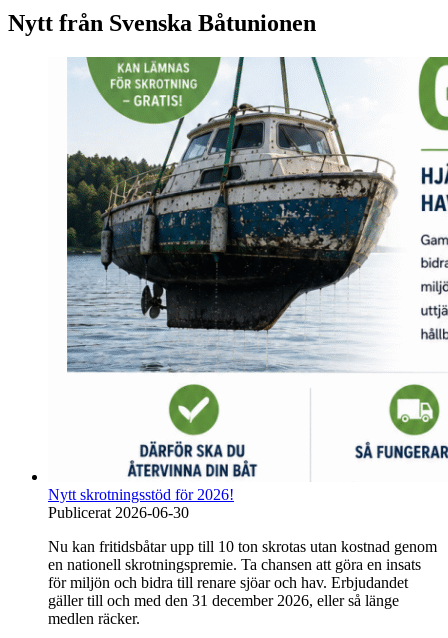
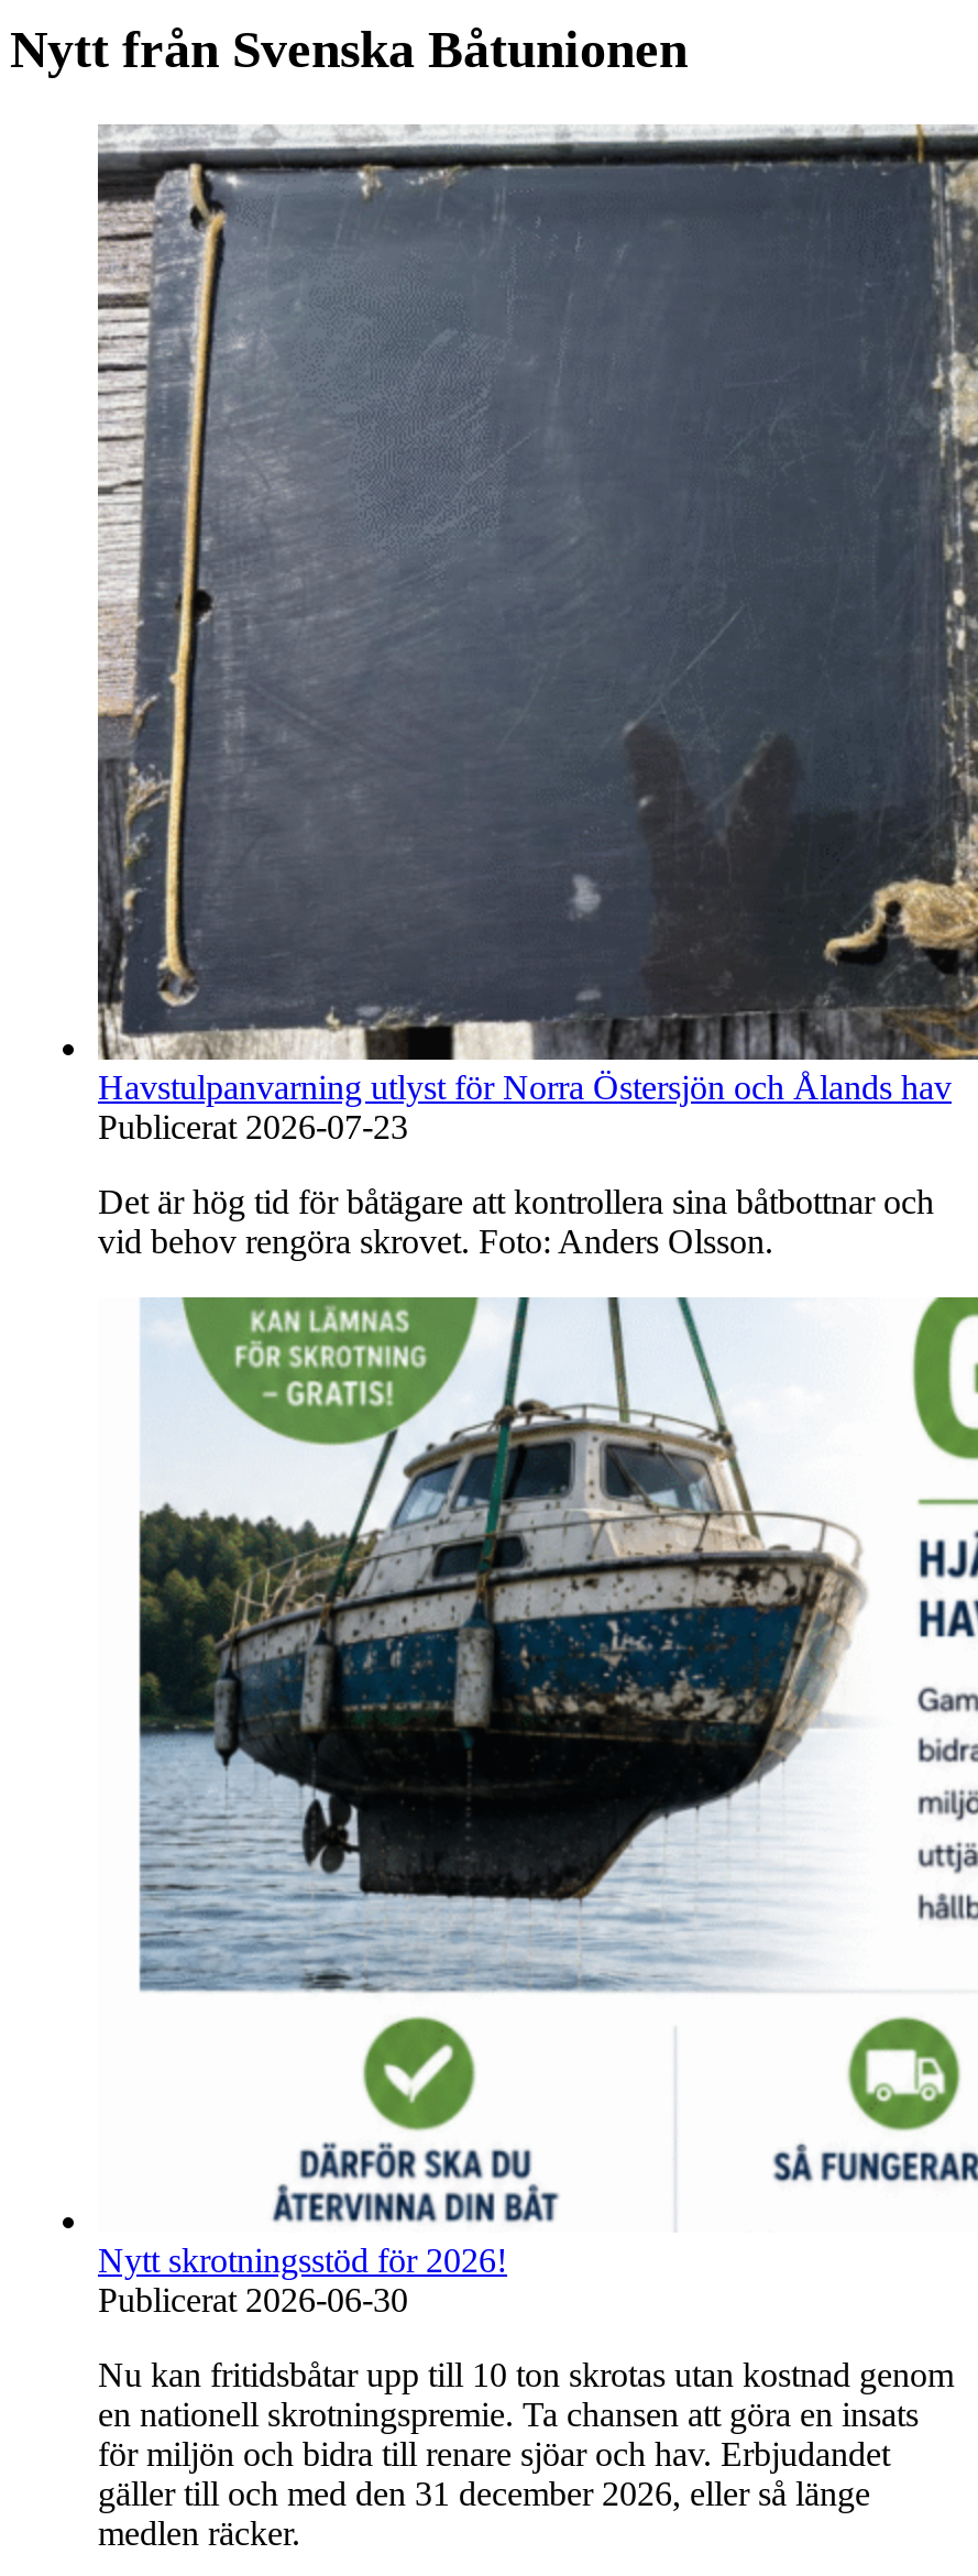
+ [image]
+ Havstulpanvarning utlyst för Norra Östersjön och Ålands hav
+ Publicerat 2026-07-23
+ Det är hög tid för båtägare att kontrollera sina båtbottnar och
+ vid behov rengöra skrovet. Foto: Anders Olsson.
